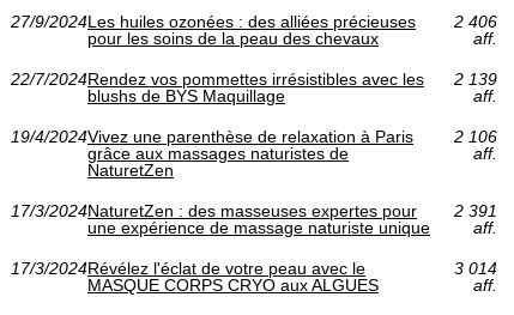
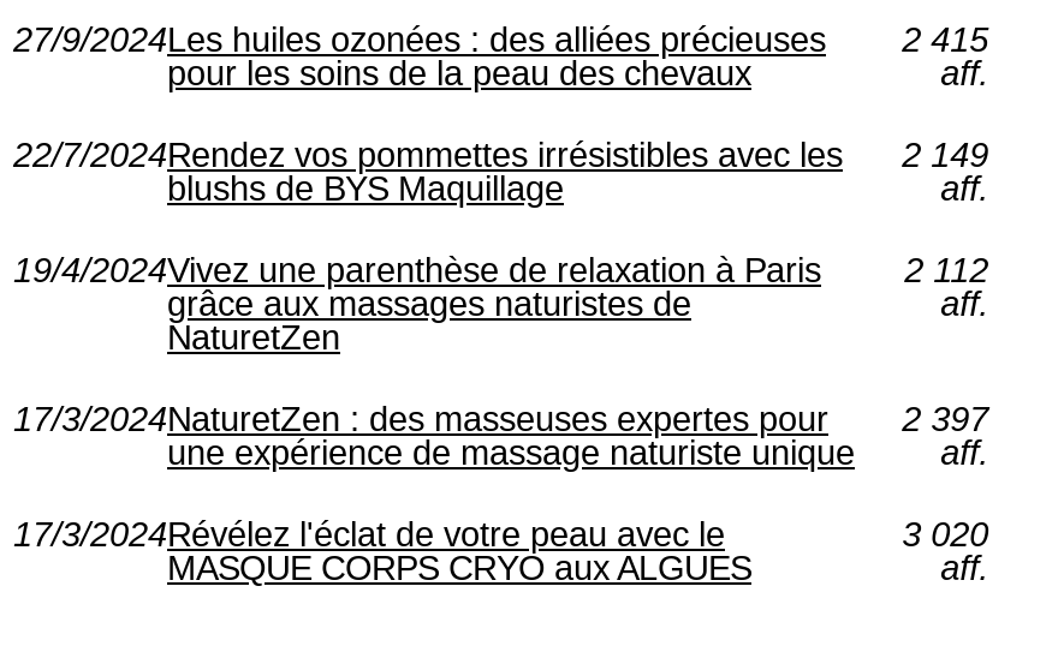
- 27/9/2024Les huiles ozonées : des alliées précieuses 2 406
+ 27/9/2024Les huiles ozonées : des alliées précieuses 2 415

- 22/7/2024Rendez vos pommettes irrésistibles avec les 2 139
+ 22/7/2024Rendez vos pommettes irrésistibles avec les 2 149

- 2 106
+ 2 112

- 17/3/2024NaturetZen : des masseuses expertes pour 2 391
+ 17/3/2024NaturetZen : des masseuses expertes pour 2 397

- 3 014
+ 3 020
